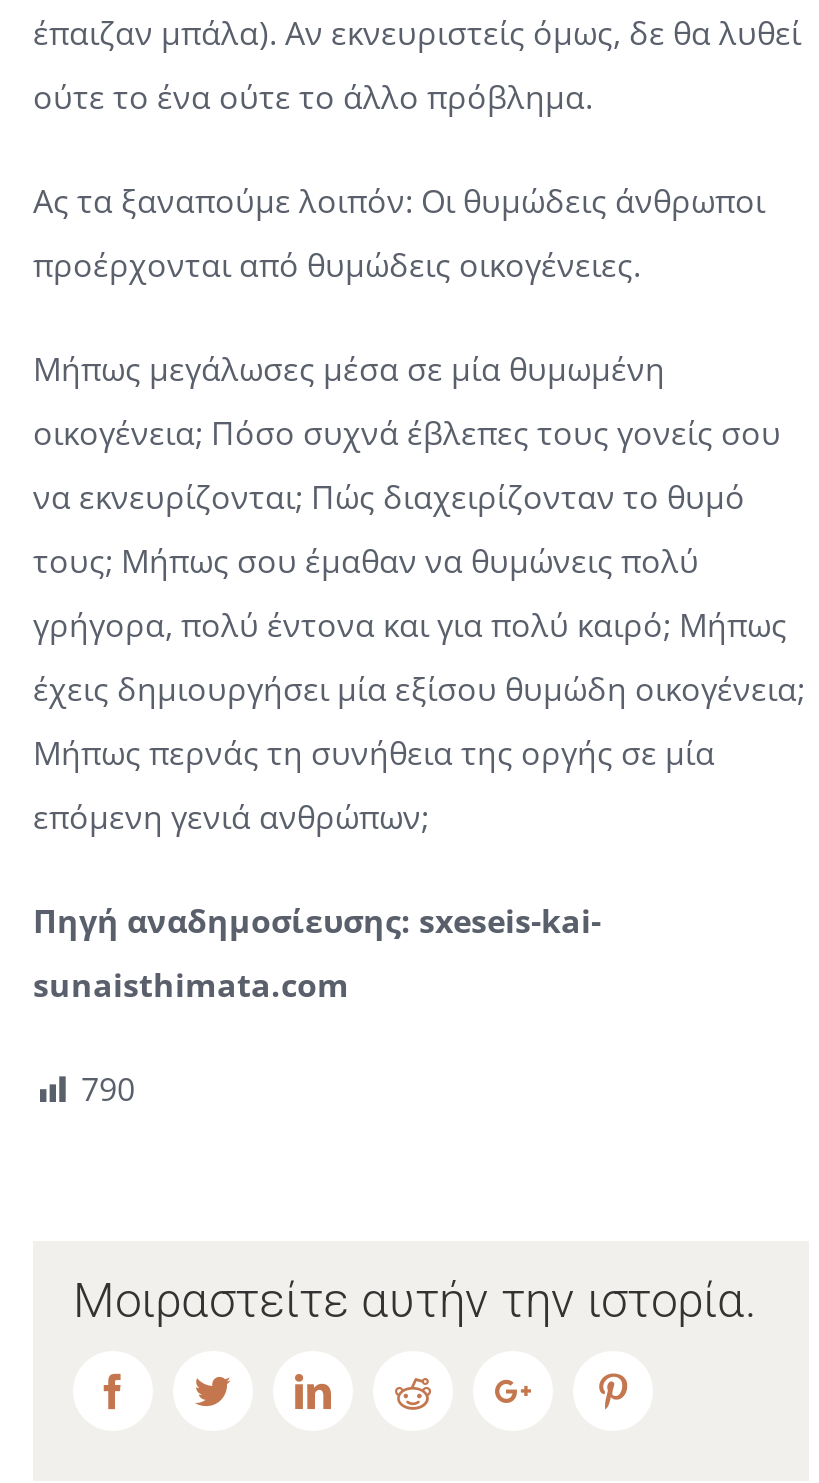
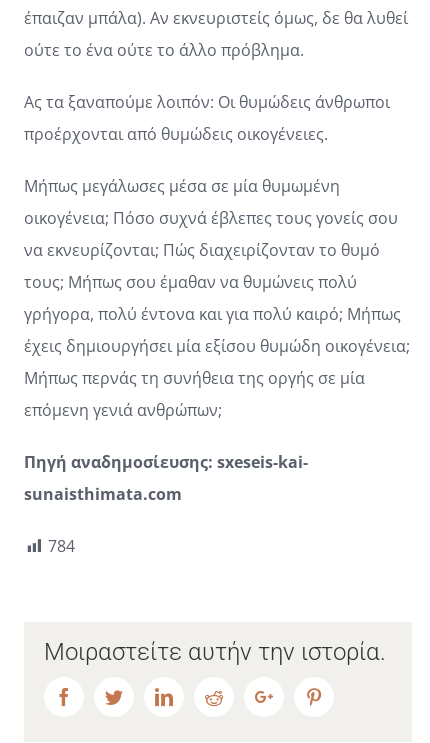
- 790
+ 784
